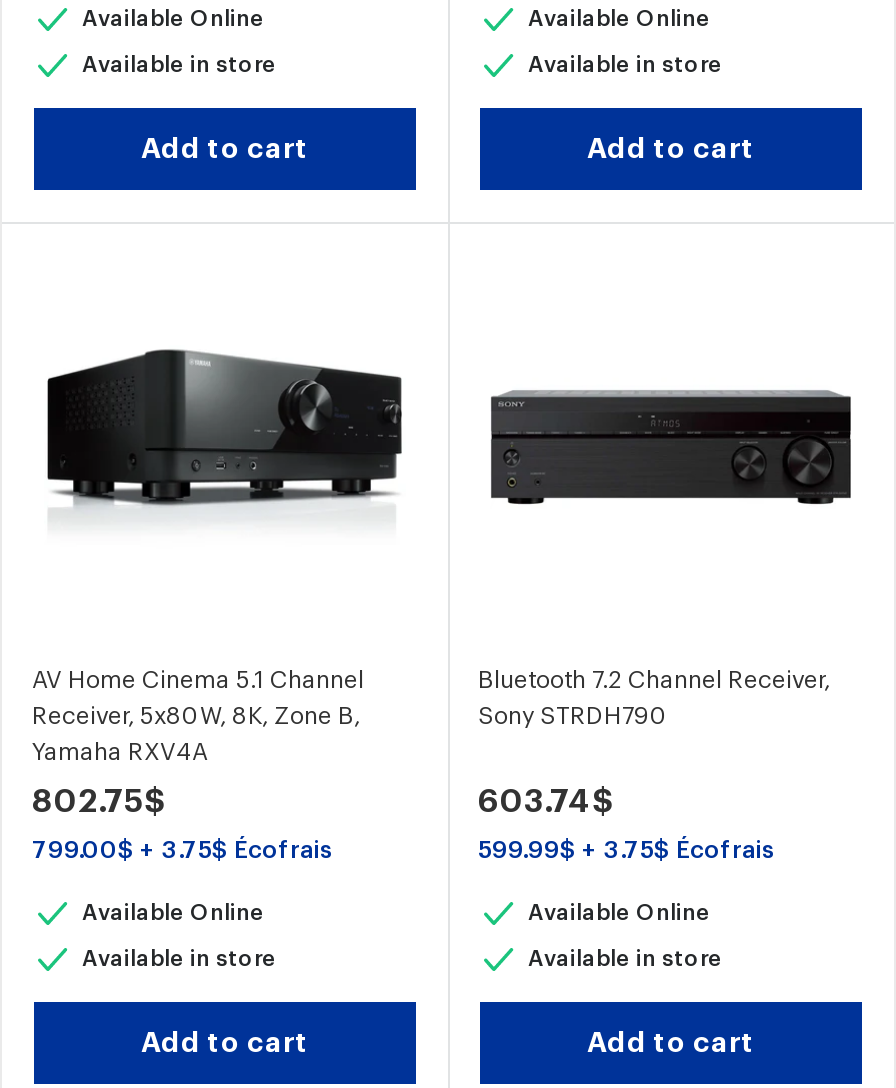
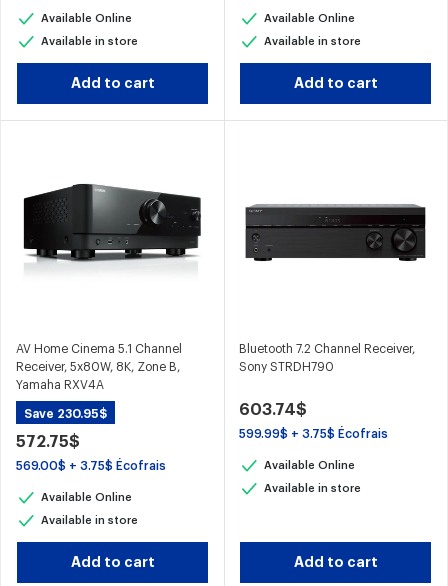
- 802.75$
- 799.00$ + 3.75$ Écofrais
+ Save 230.95$
+ 572.75$
+ 569.00$ + 3.75$ Écofrais
